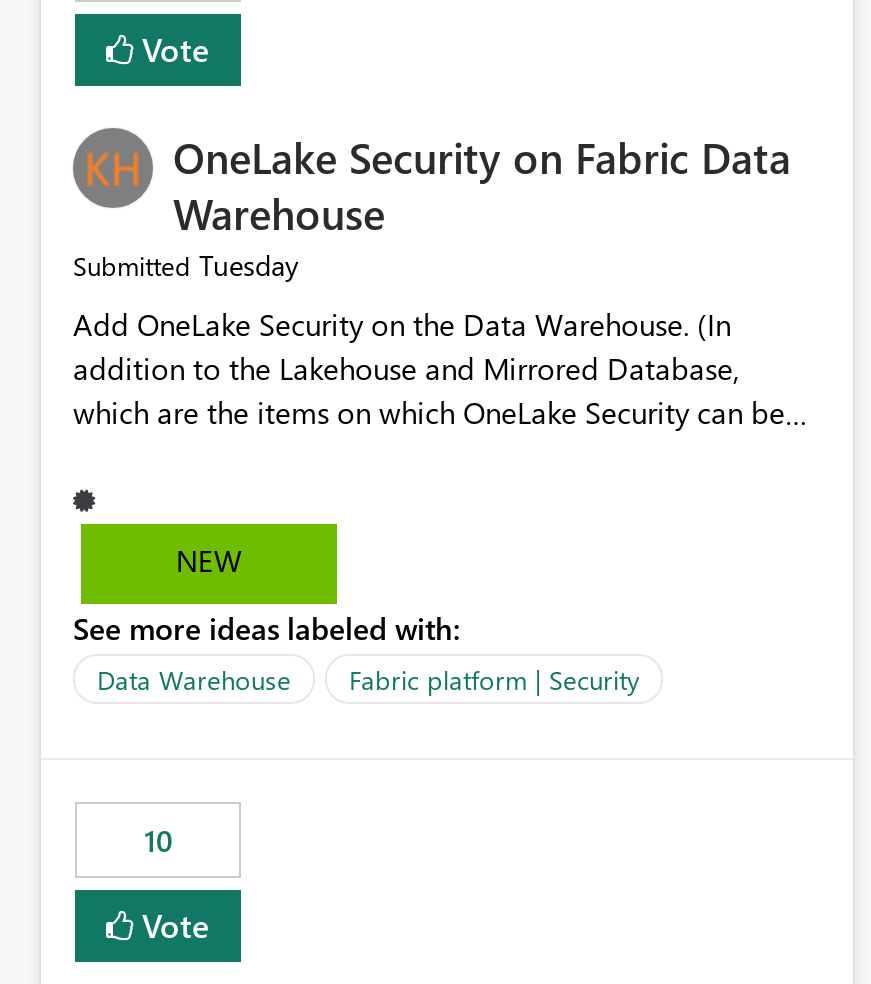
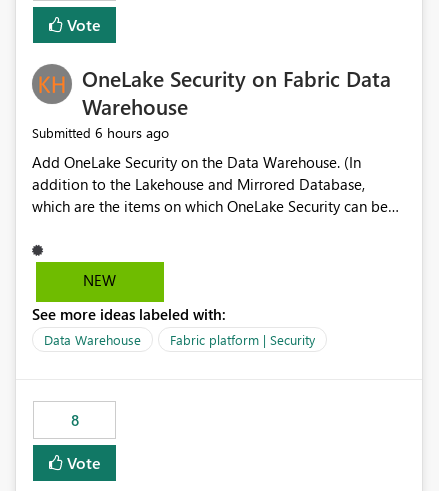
- Submitted Tuesday
+ Submitted 6 hours ago

- 10
+ 8
